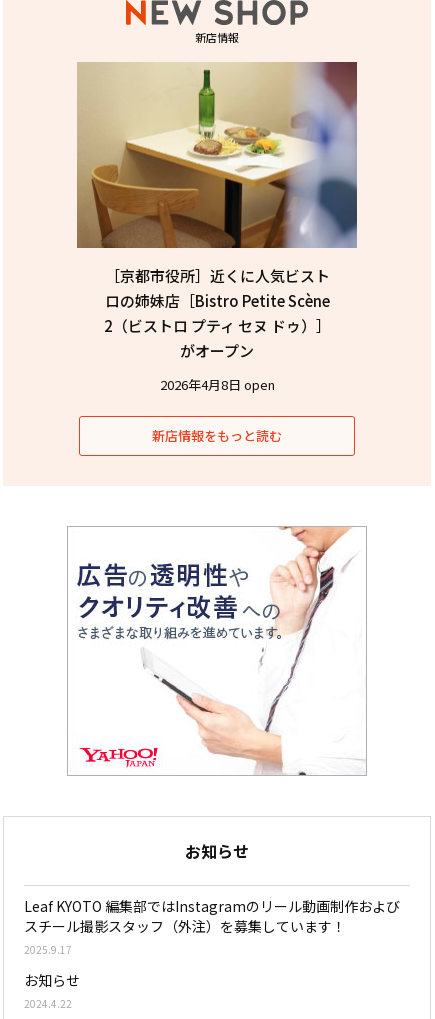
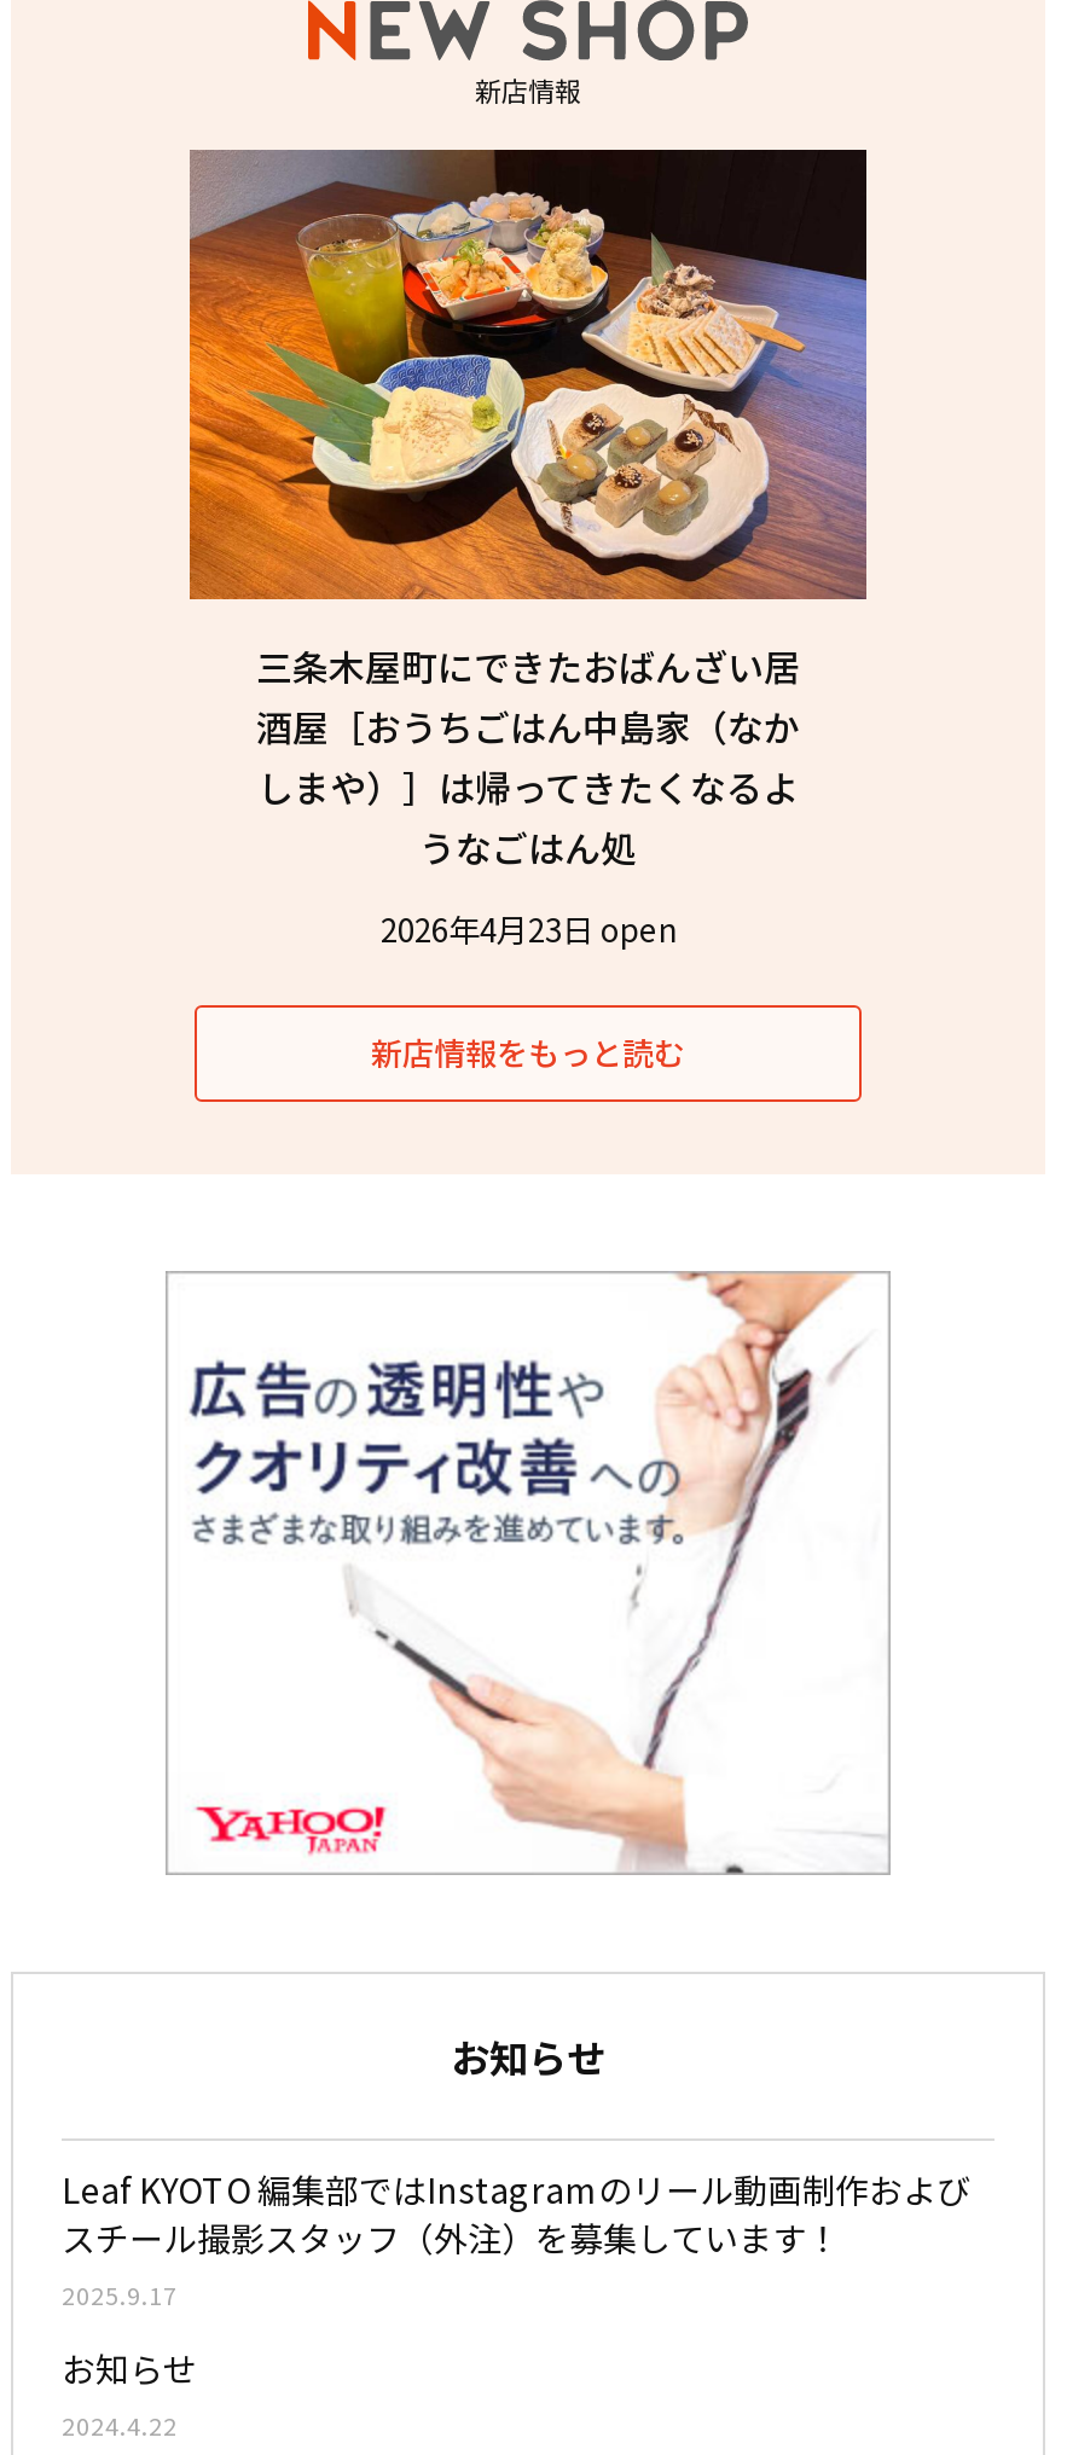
- [image]
- ［京都市役所］近くに人気ビスト
- ロの姉妹店［Bistro Petite Scène
- 2（ビストロ プティ セヌ ドゥ）］
- がオープン
+ [image]
+ 三条木屋町にできたおばんざい居
+ 酒屋［おうちごはん中島家（なか
+ しまや）］は帰ってきたくなるよ
+ うなごはん処

- 2026年4月8日 open
+ 2026年4月23日 open
